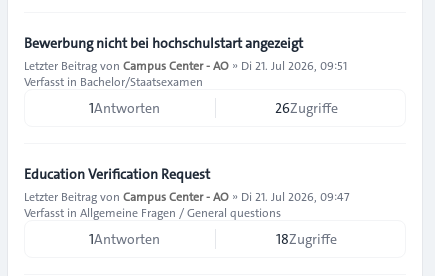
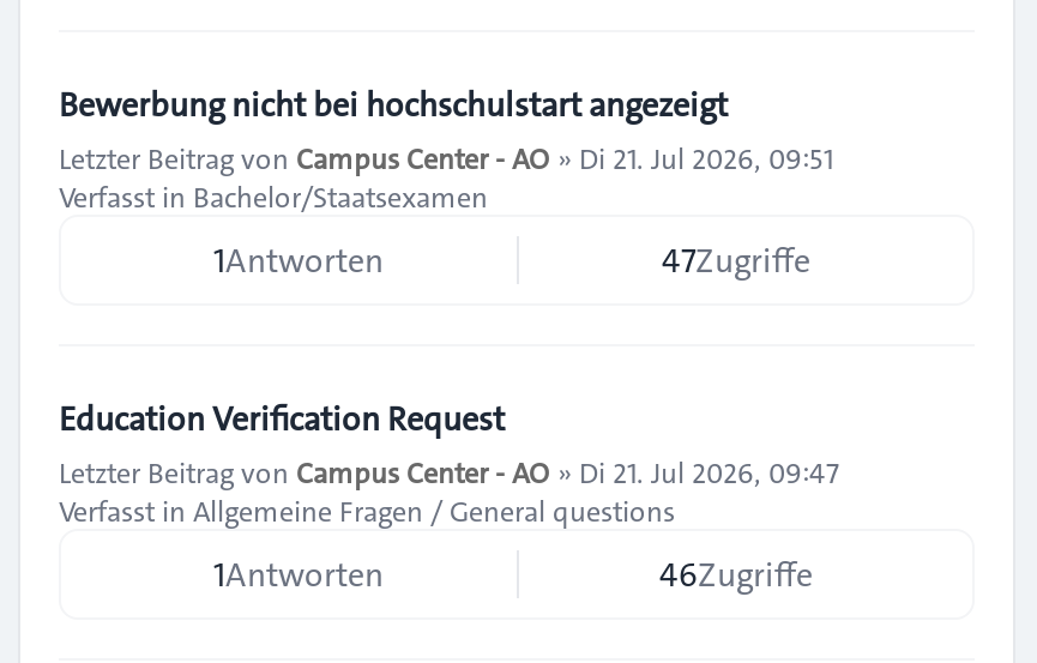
- 26Zugriffe
+ 47Zugriffe

- 18Zugriffe
+ 46Zugriffe
